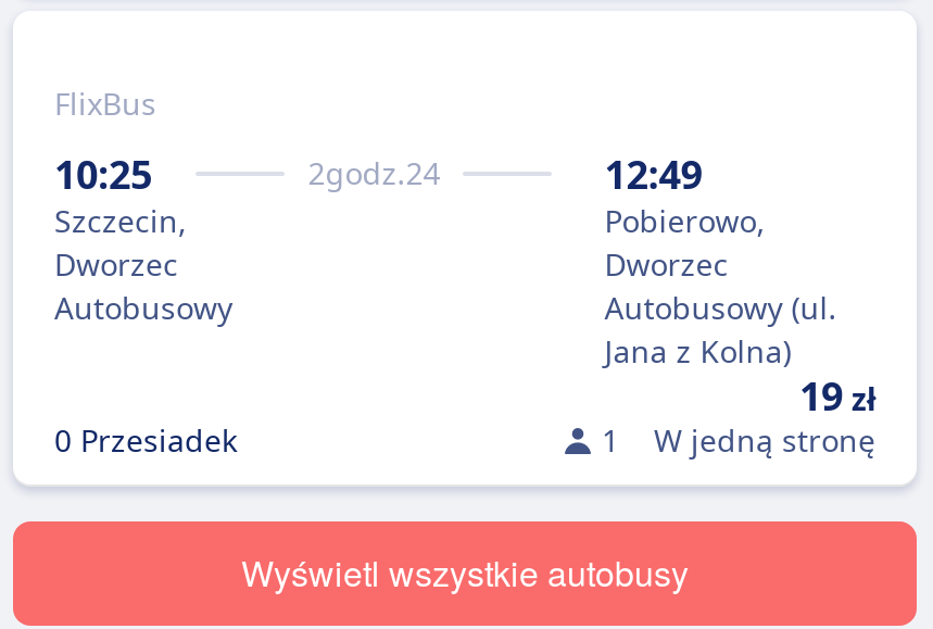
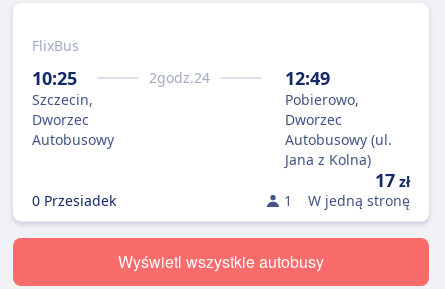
- 19 zł
+ 17 zł
